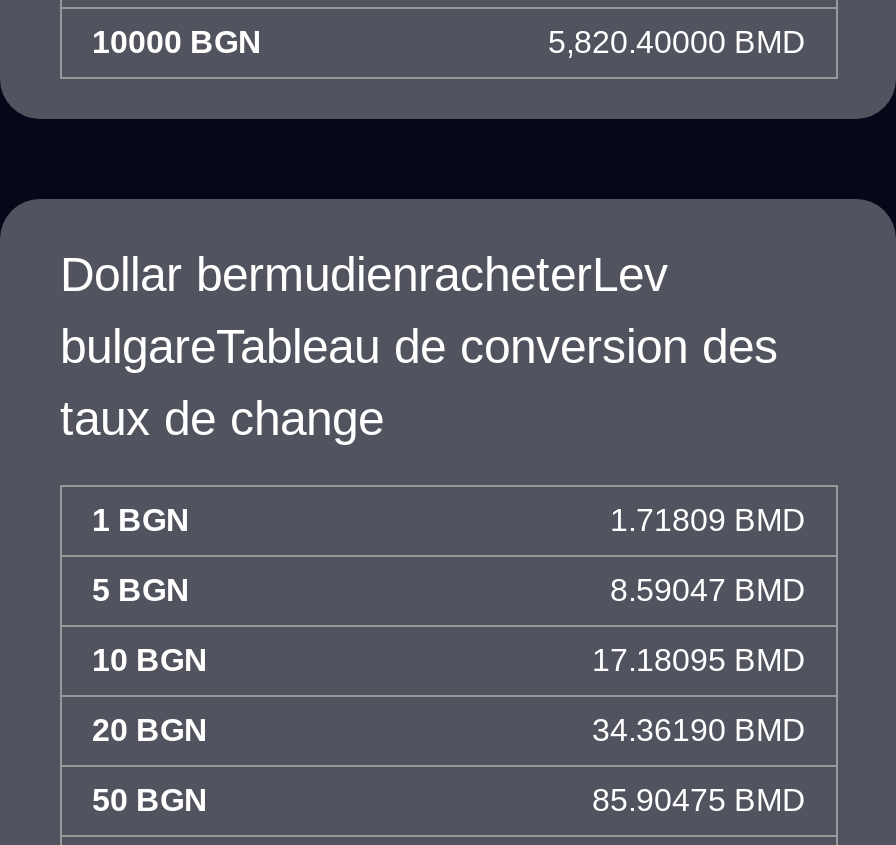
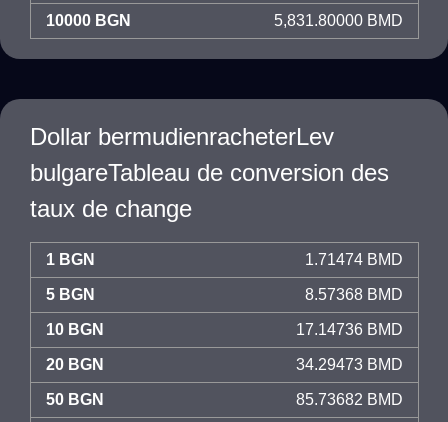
- 5,820.40000 BMD
+ 5,831.80000 BMD

- 1.71809 BMD
+ 1.71474 BMD

- 8.59047 BMD
+ 8.57368 BMD

- 17.18095 BMD
+ 17.14736 BMD

- 34.36190 BMD
+ 34.29473 BMD

- 85.90475 BMD
+ 85.73682 BMD
